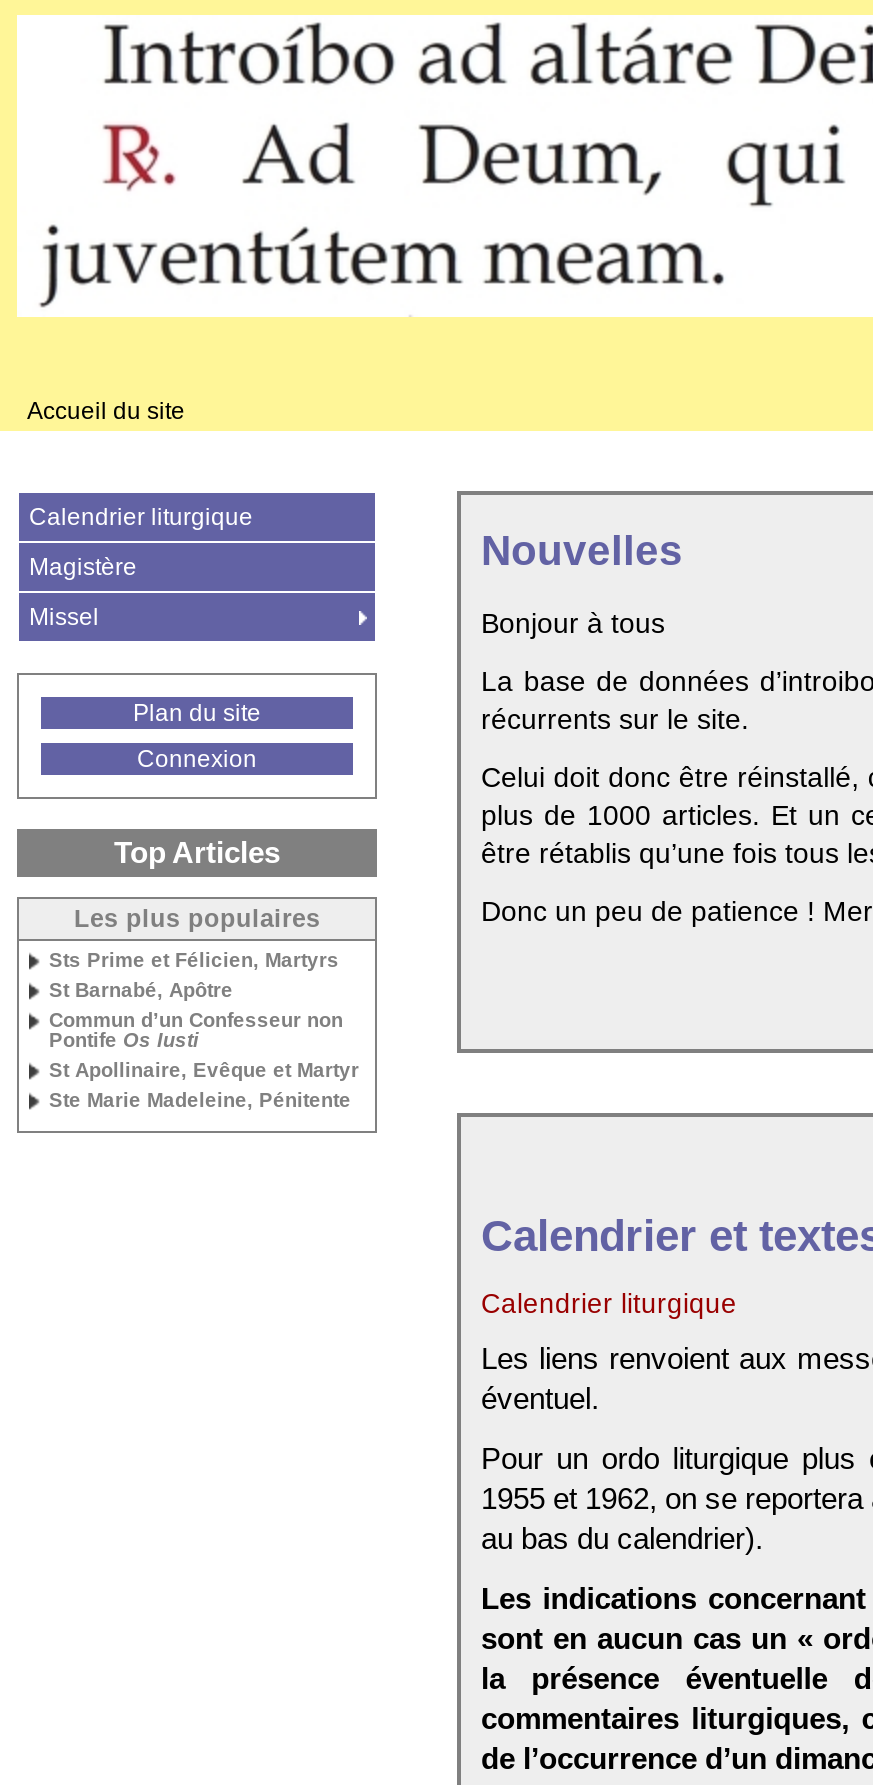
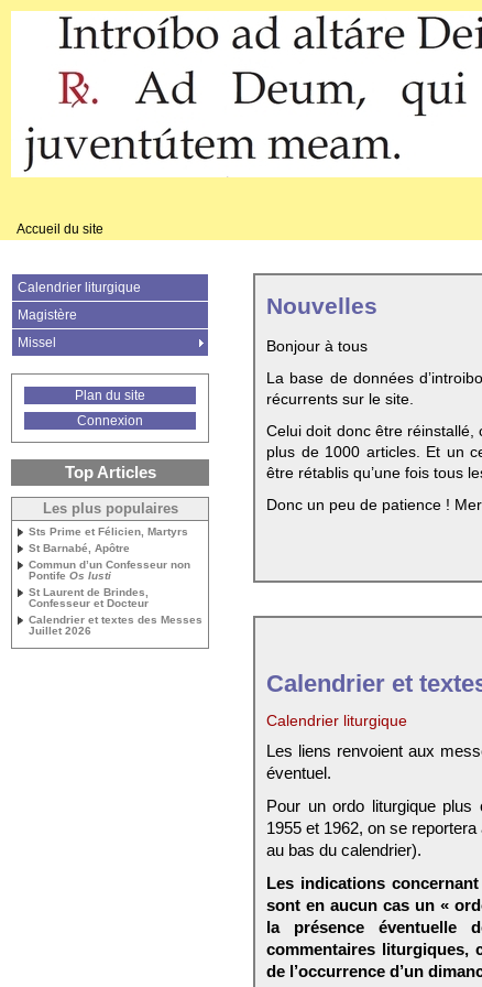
- St Apollinaire, Evêque et Martyr
- Ste Marie Madeleine, Pénitente
+ St Laurent de Brindes,
+ Confesseur et Docteur
+ Calendrier et textes des Messes
+ Juillet 2026
